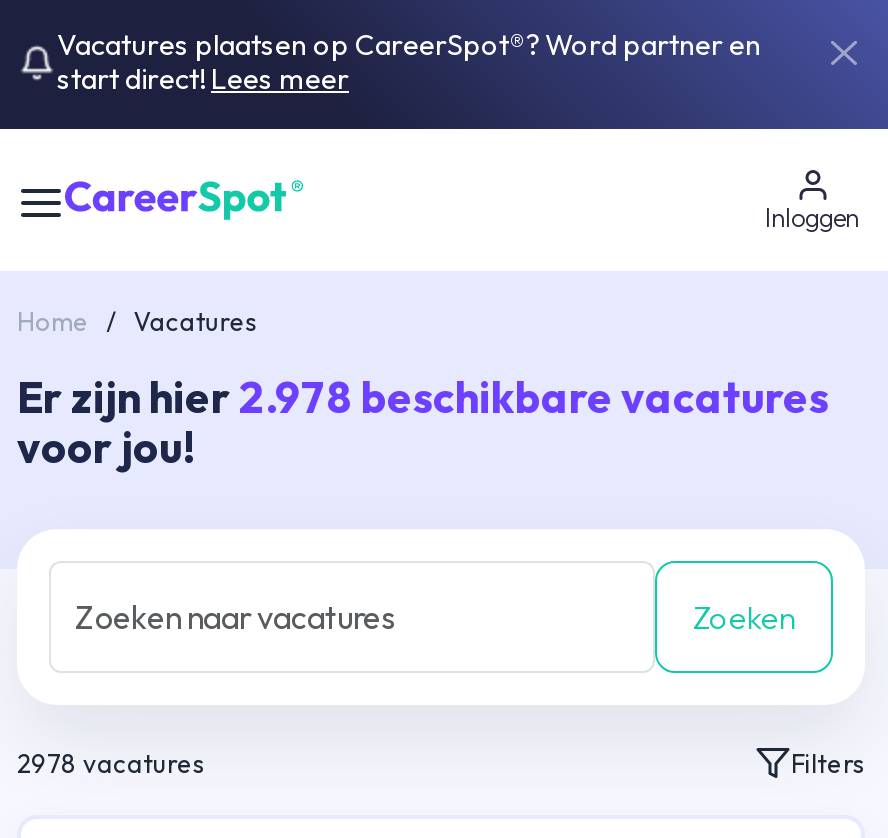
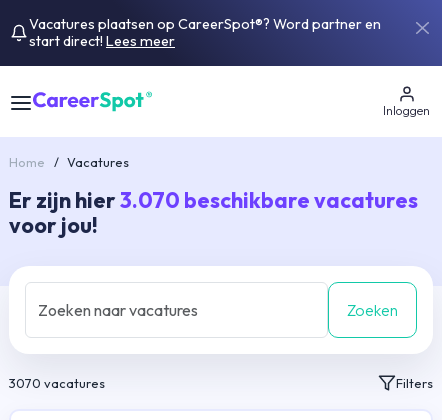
- Er zijn hier 2.978 beschikbare vacatures
+ Er zijn hier 3.070 beschikbare vacatures

- 2978 vacatures
+ 3070 vacatures
